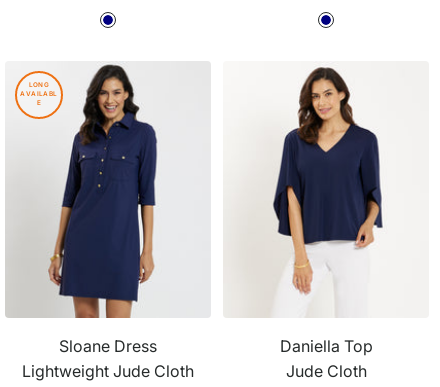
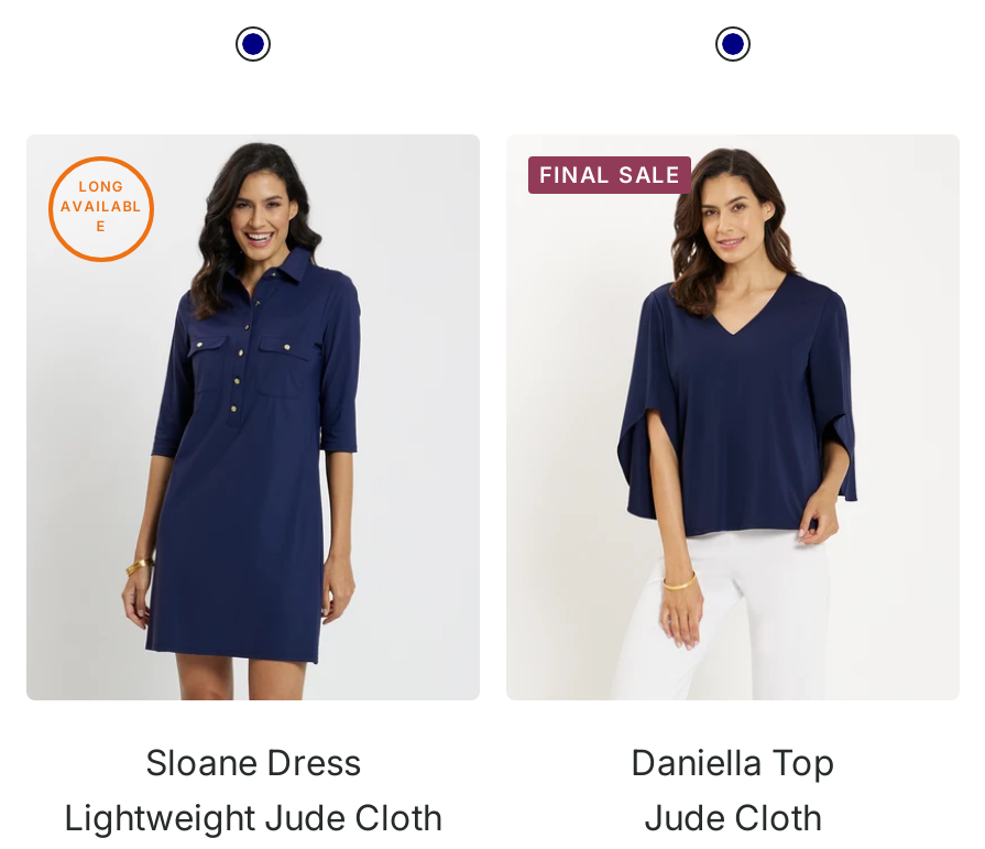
+ FINAL SALE
